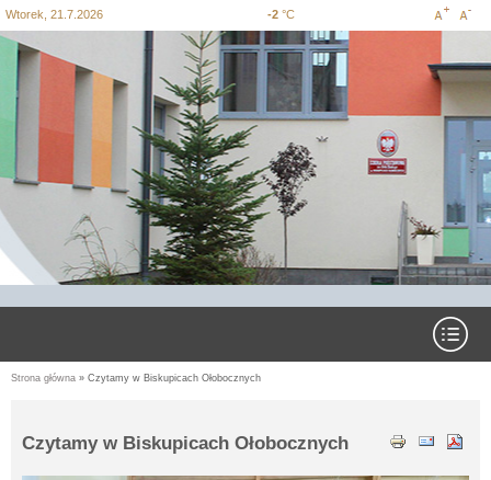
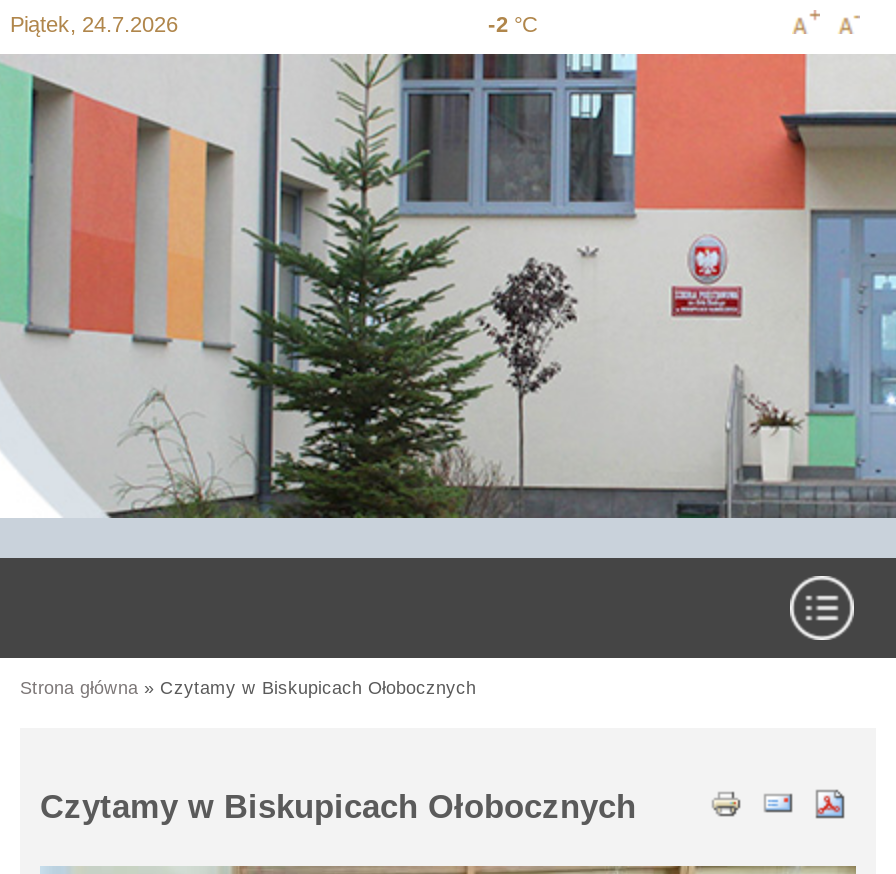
- Wtorek, 21.7.2026
+ Piątek, 24.7.2026
